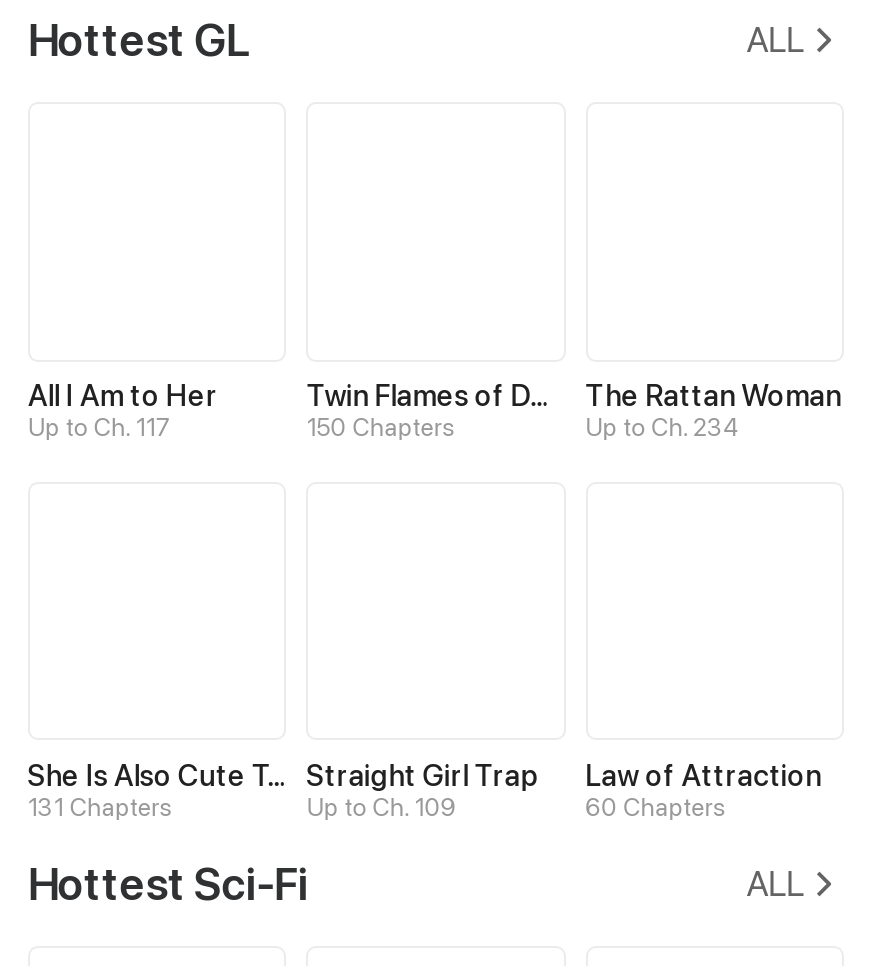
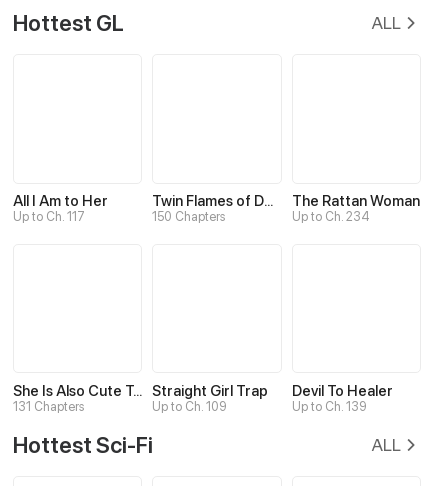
- Law of Attraction
- 60 Chapters
+ Devil To Healer
+ Up to Ch. 139
